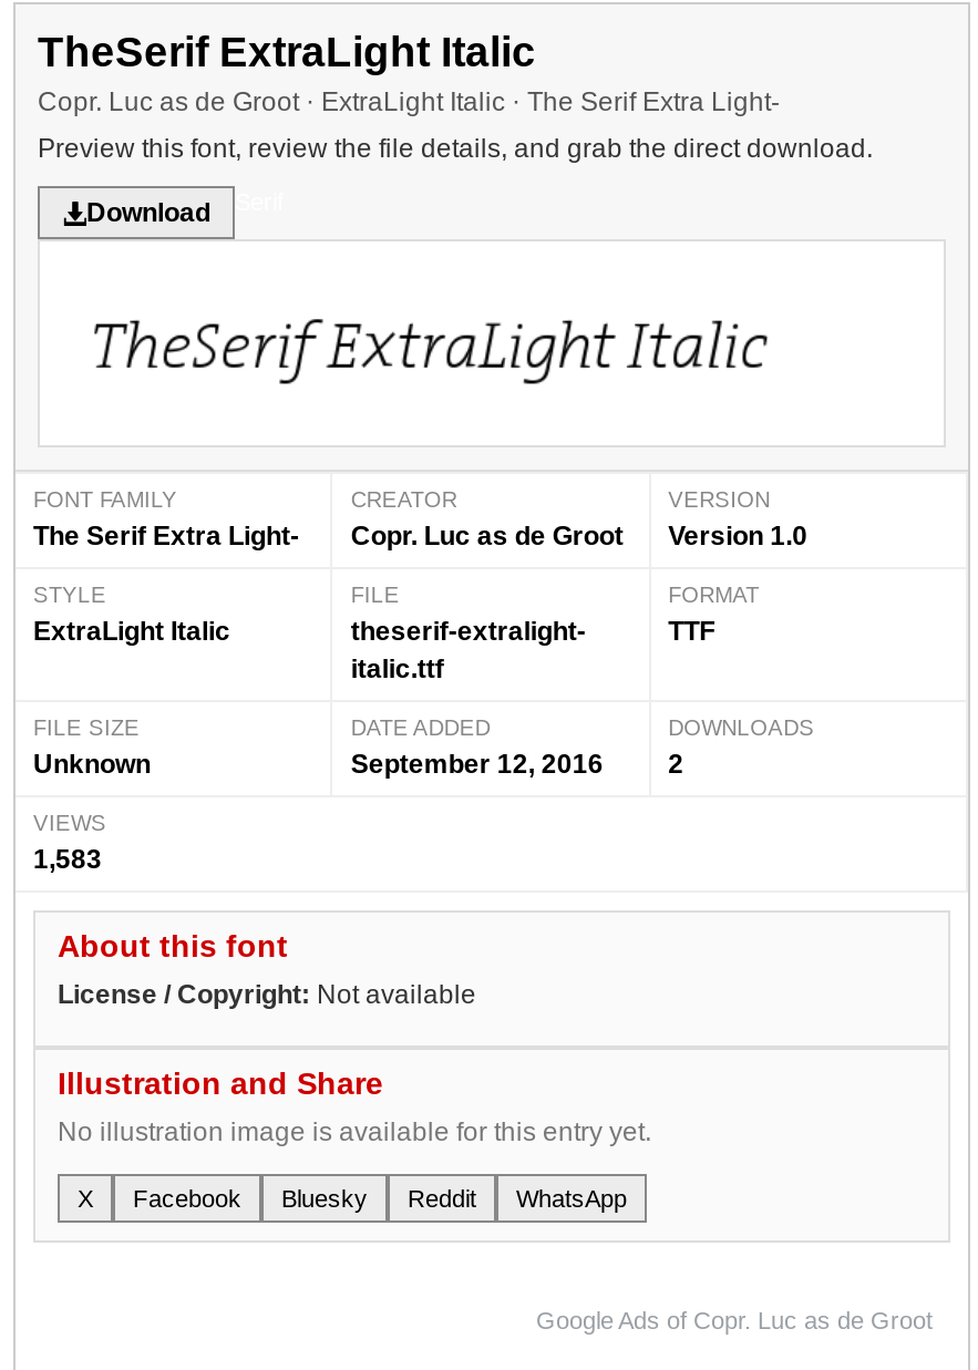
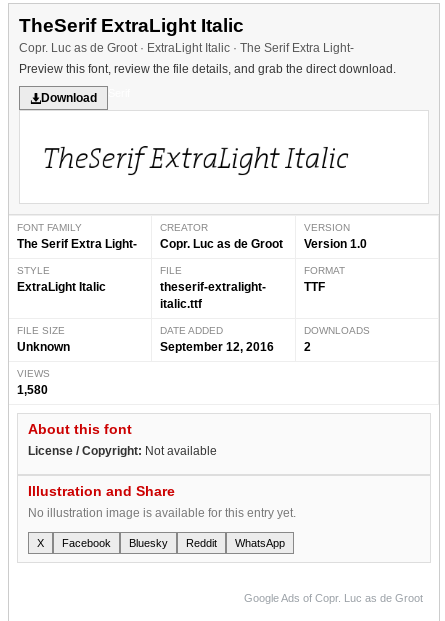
- 1,583
+ 1,580
